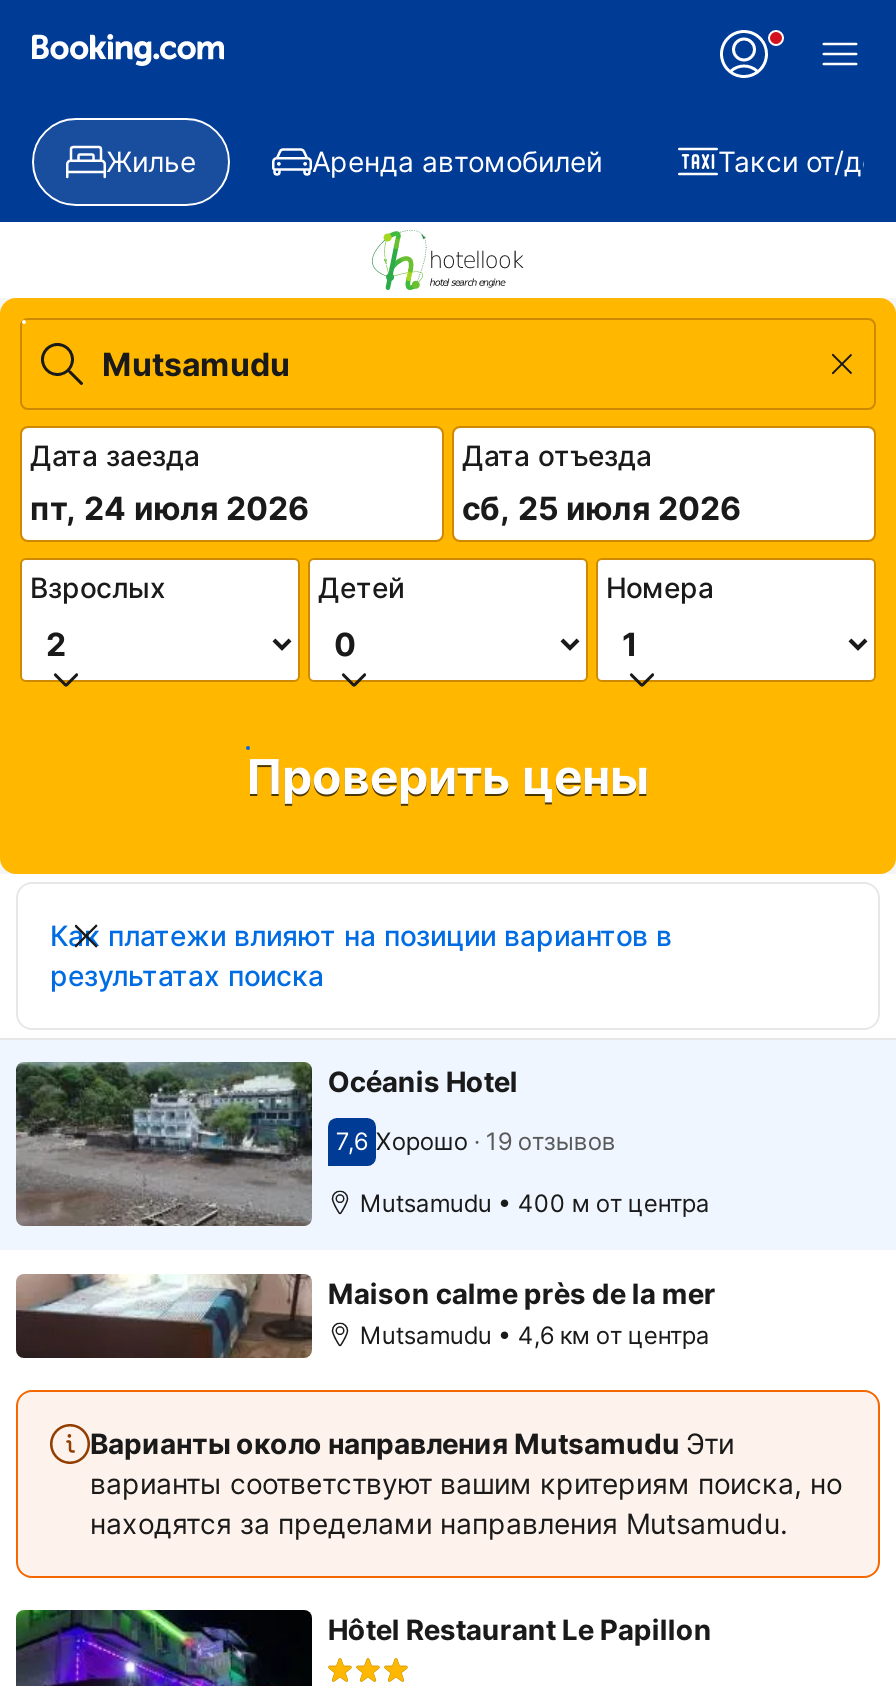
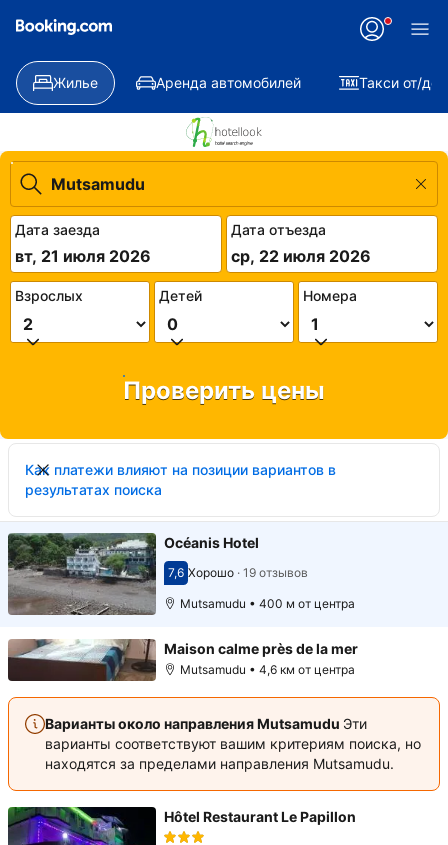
- пт, 24 июля 2026
+ вт, 21 июля 2026

- сб, 25 июля 2026
+ ср, 22 июля 2026
